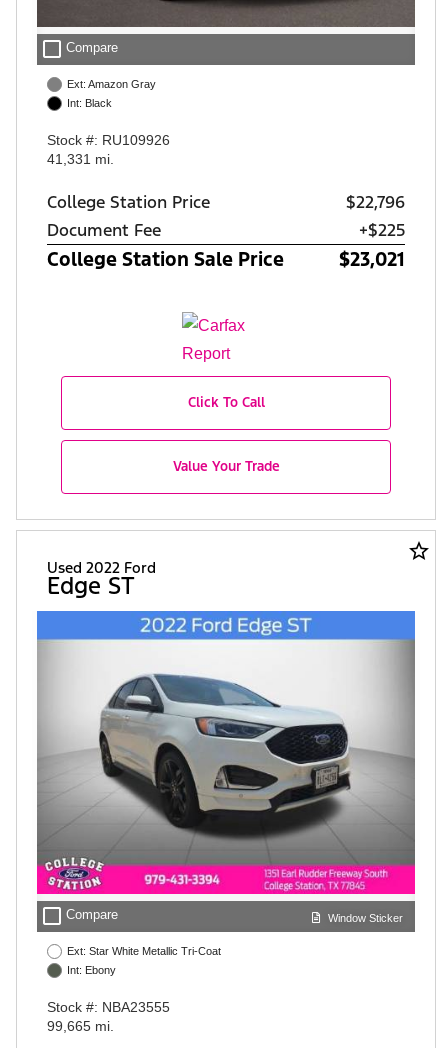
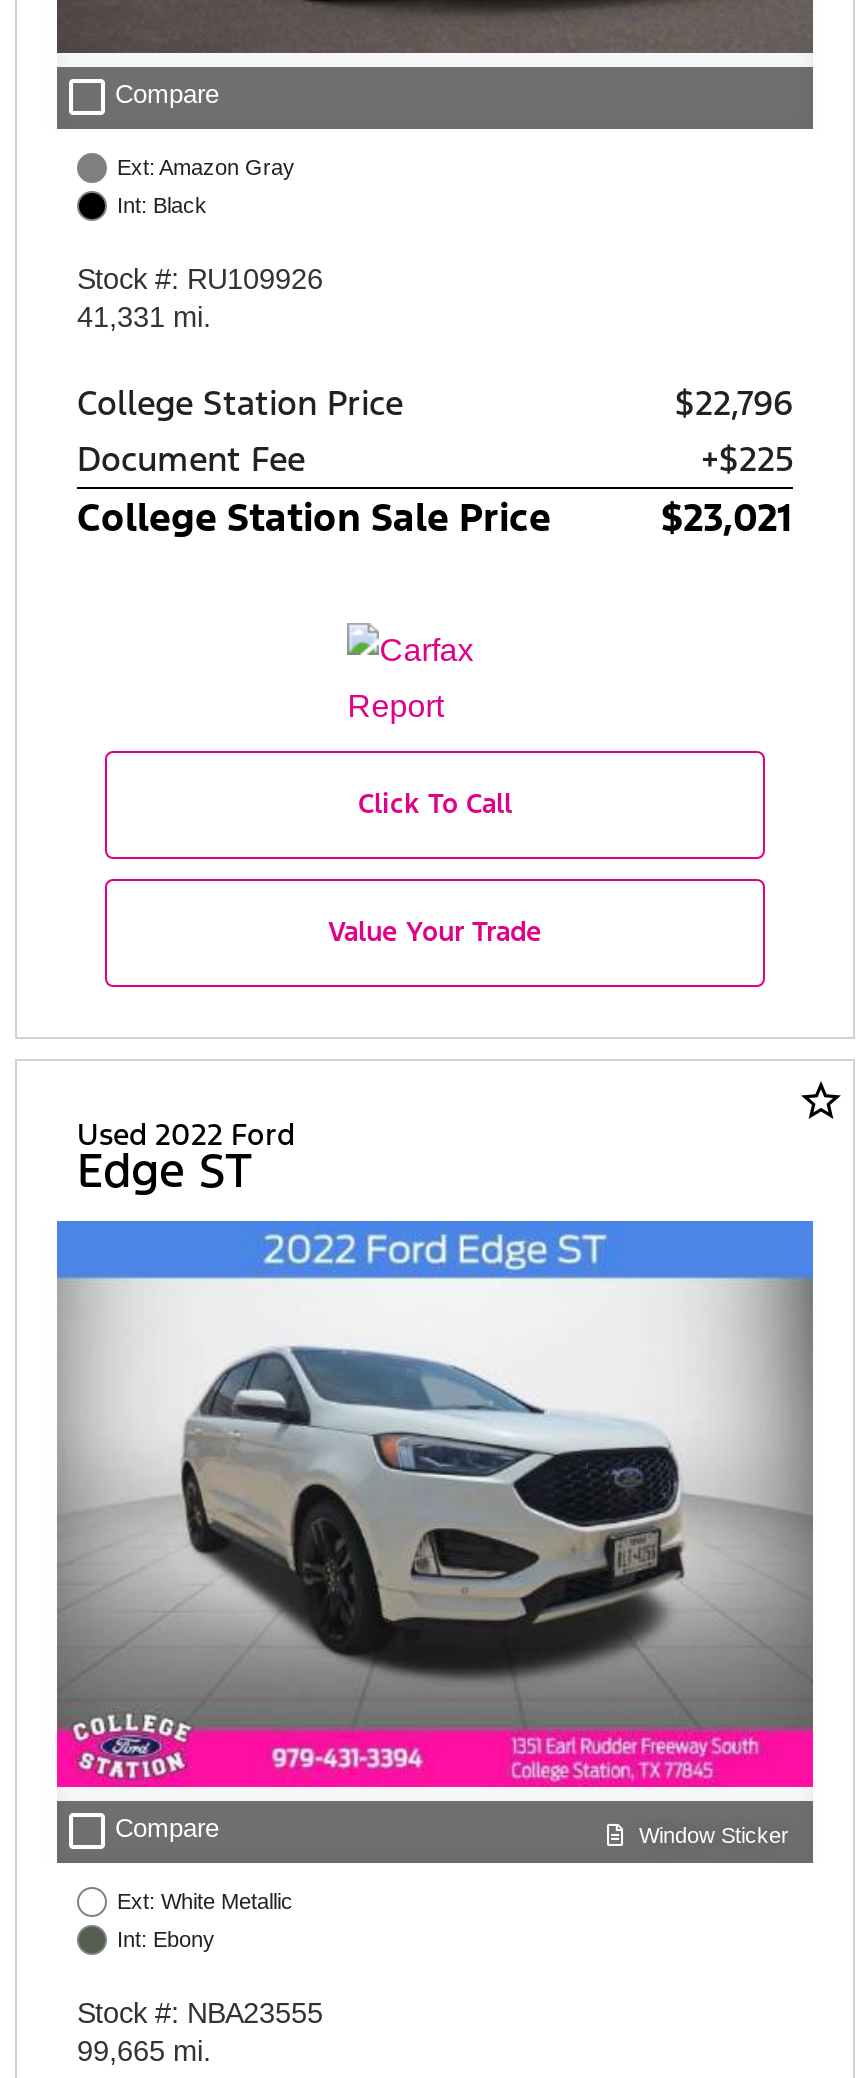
- Ext: Star White Metallic Tri-Coat
+ Ext: White Metallic
